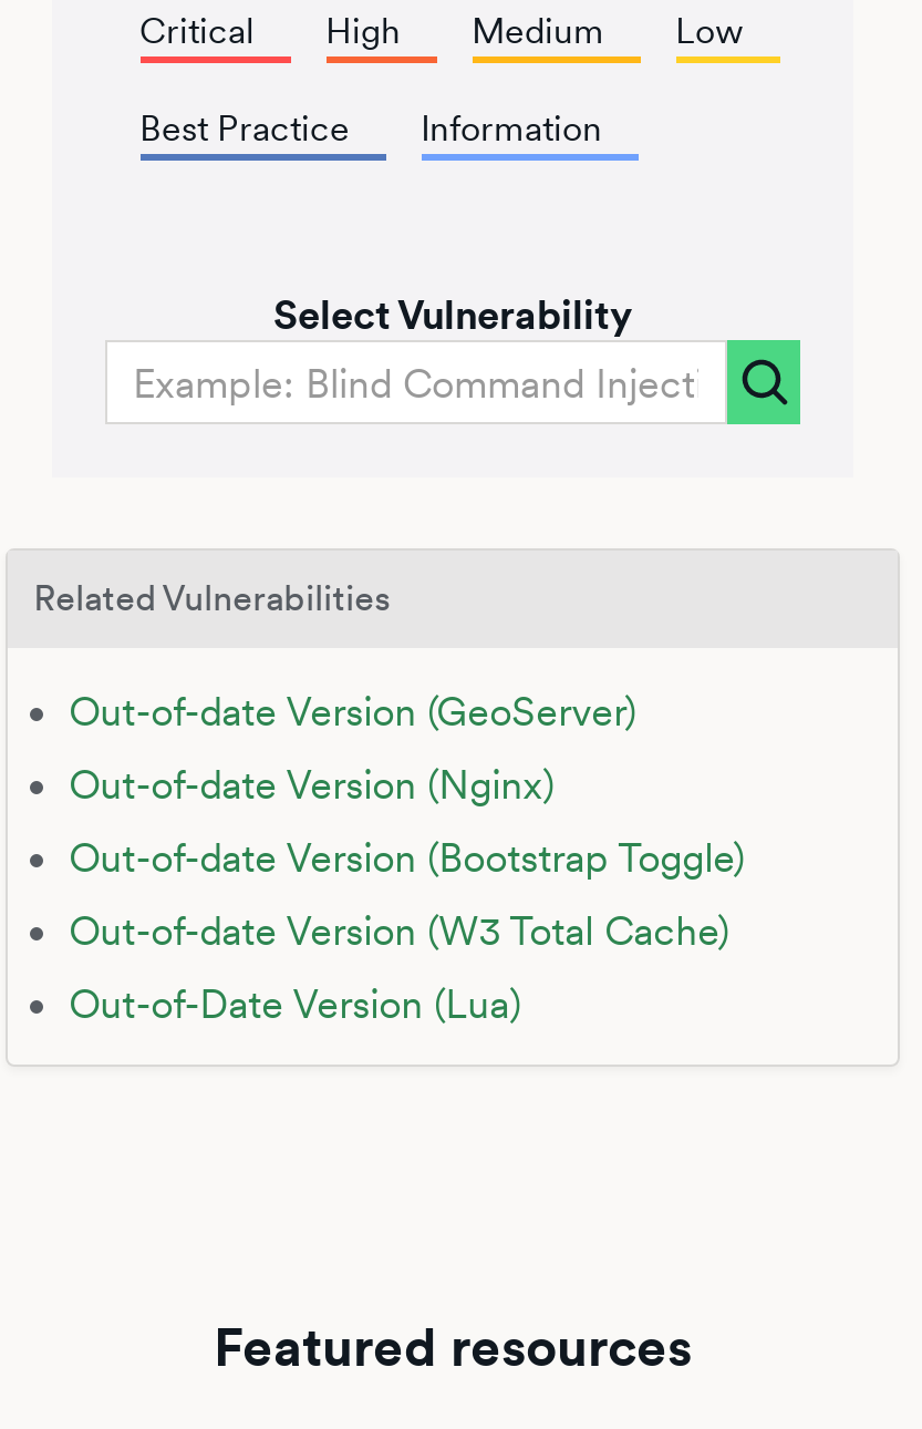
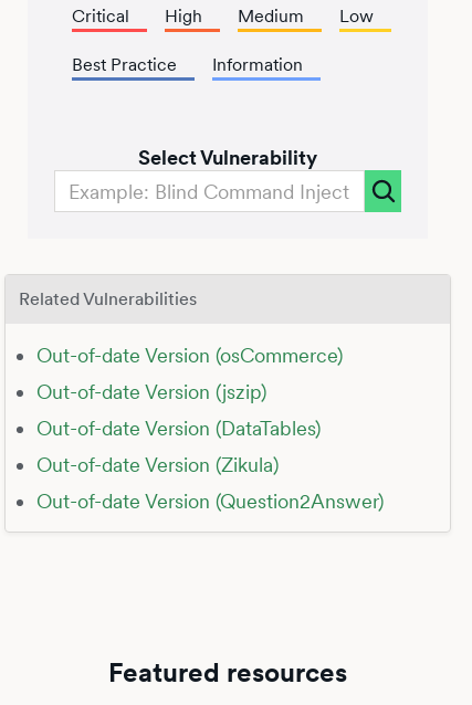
- Out-of-date Version (GeoServer)
+ Out-of-date Version (osCommerce)

- Out-of-date Version (Nginx)
+ Out-of-date Version (jszip)

- Out-of-date Version (Bootstrap Toggle)
+ Out-of-date Version (DataTables)

- Out-of-date Version (W3 Total Cache)
+ Out-of-date Version (Zikula)

- Out-of-Date Version (Lua)
+ Out-of-date Version (Question2Answer)
